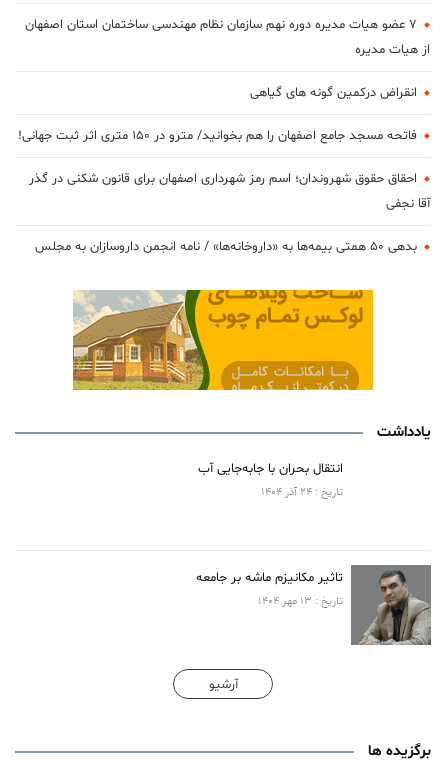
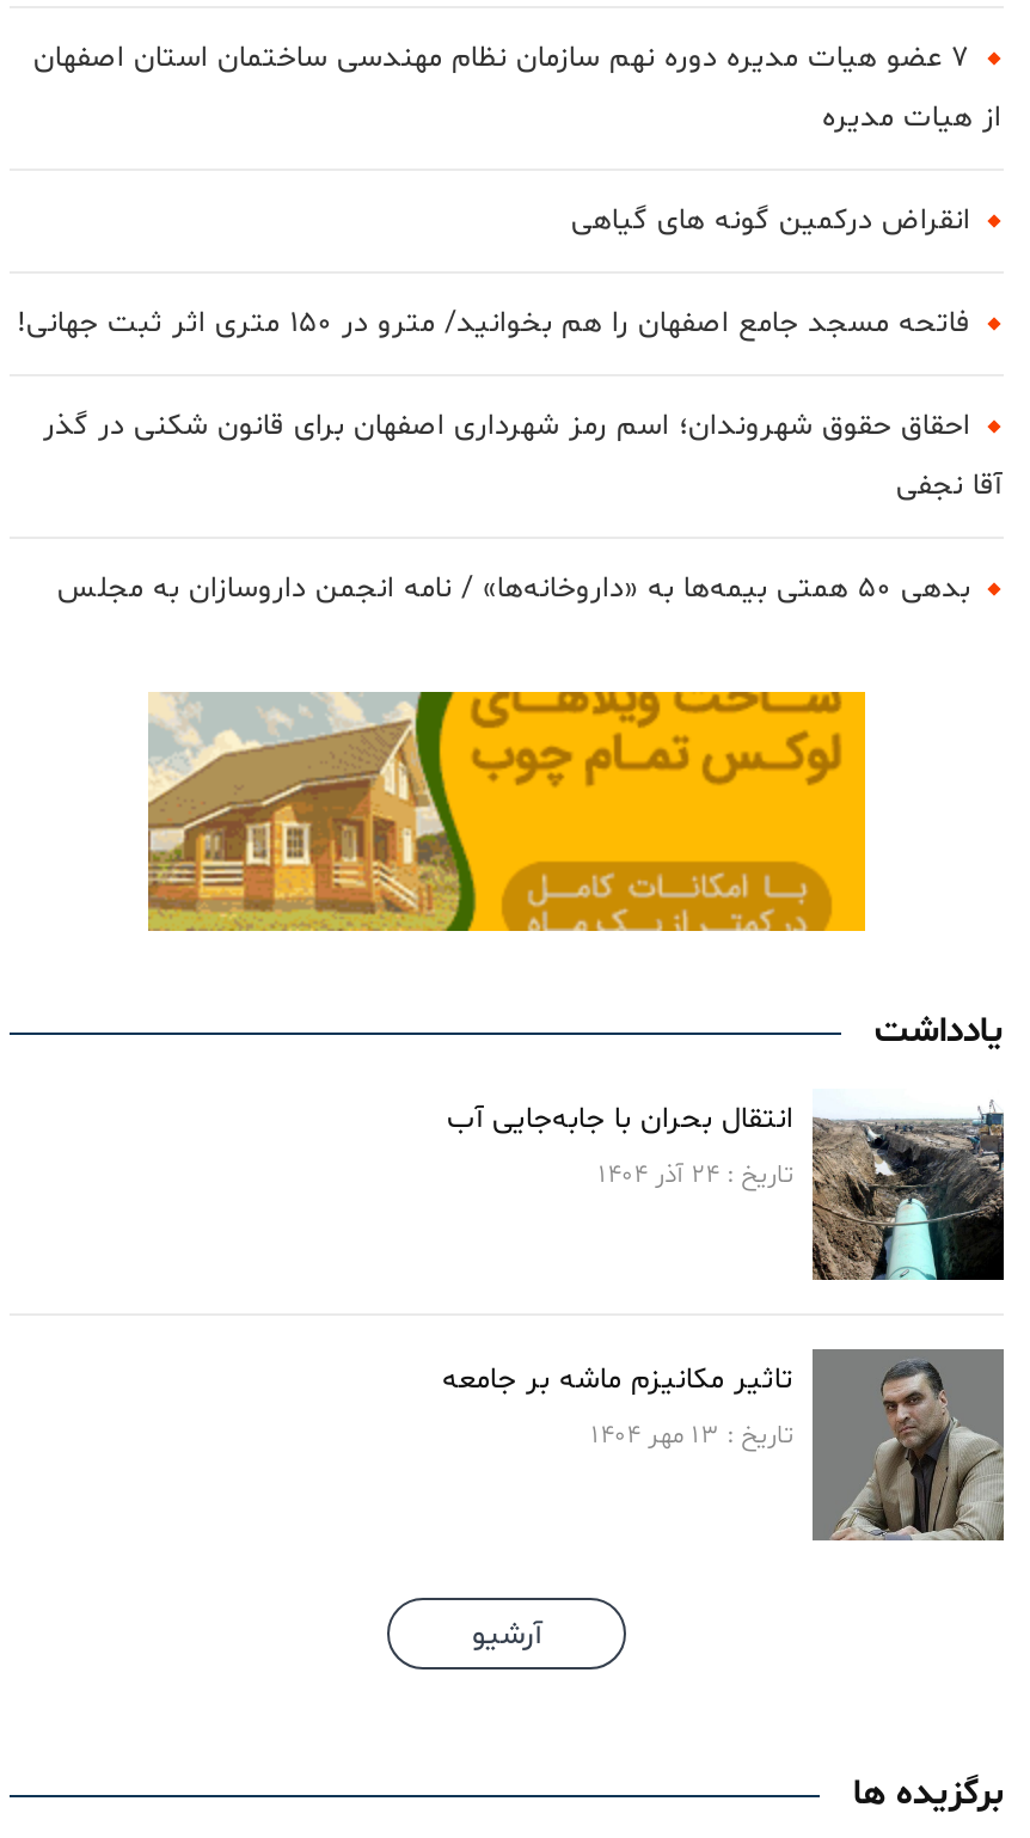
+ [image]
